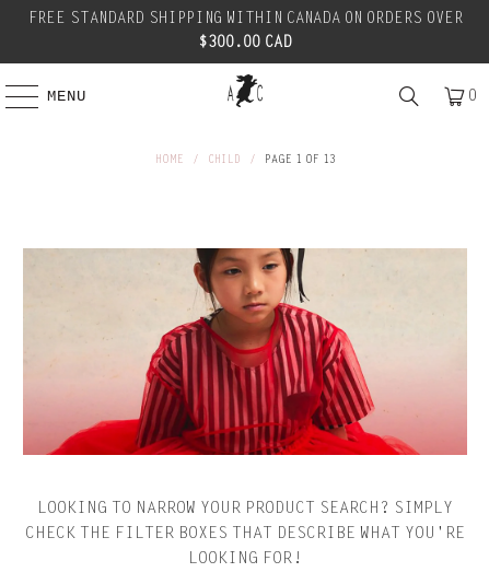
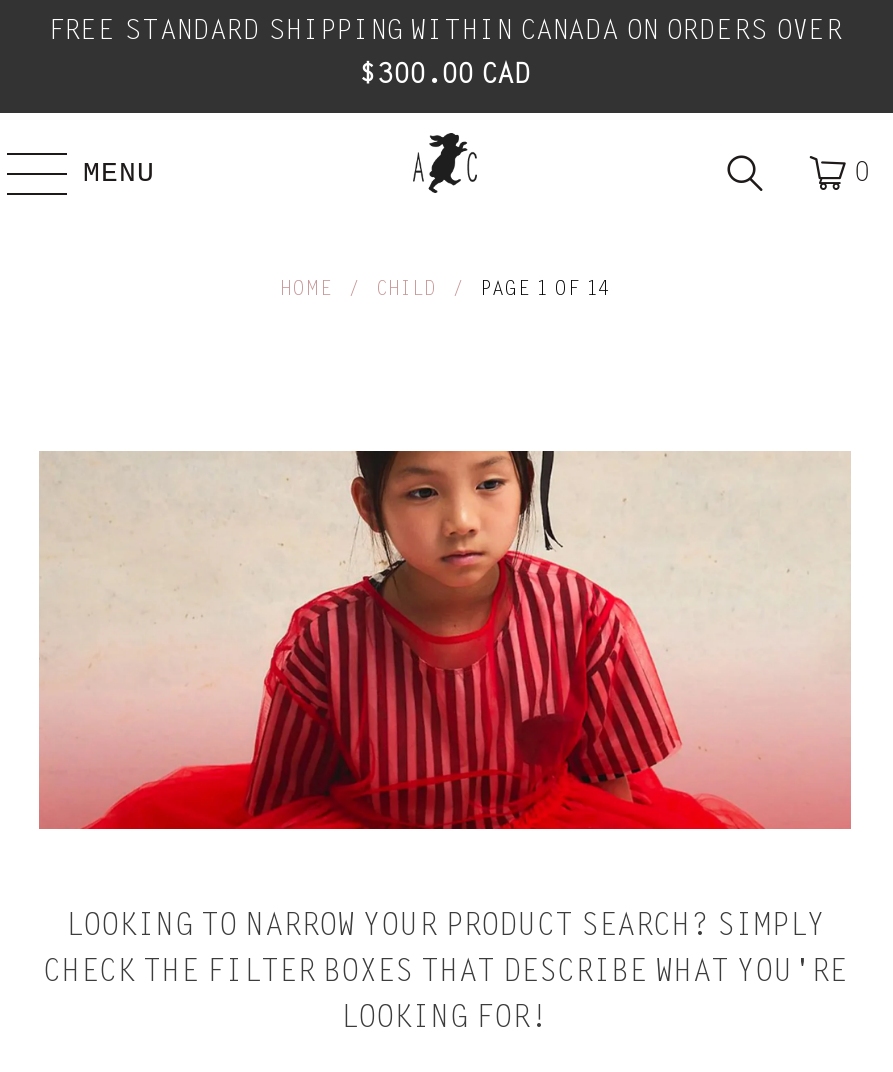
- / PAGE 1 OF 13
+ / PAGE 1 OF 14
